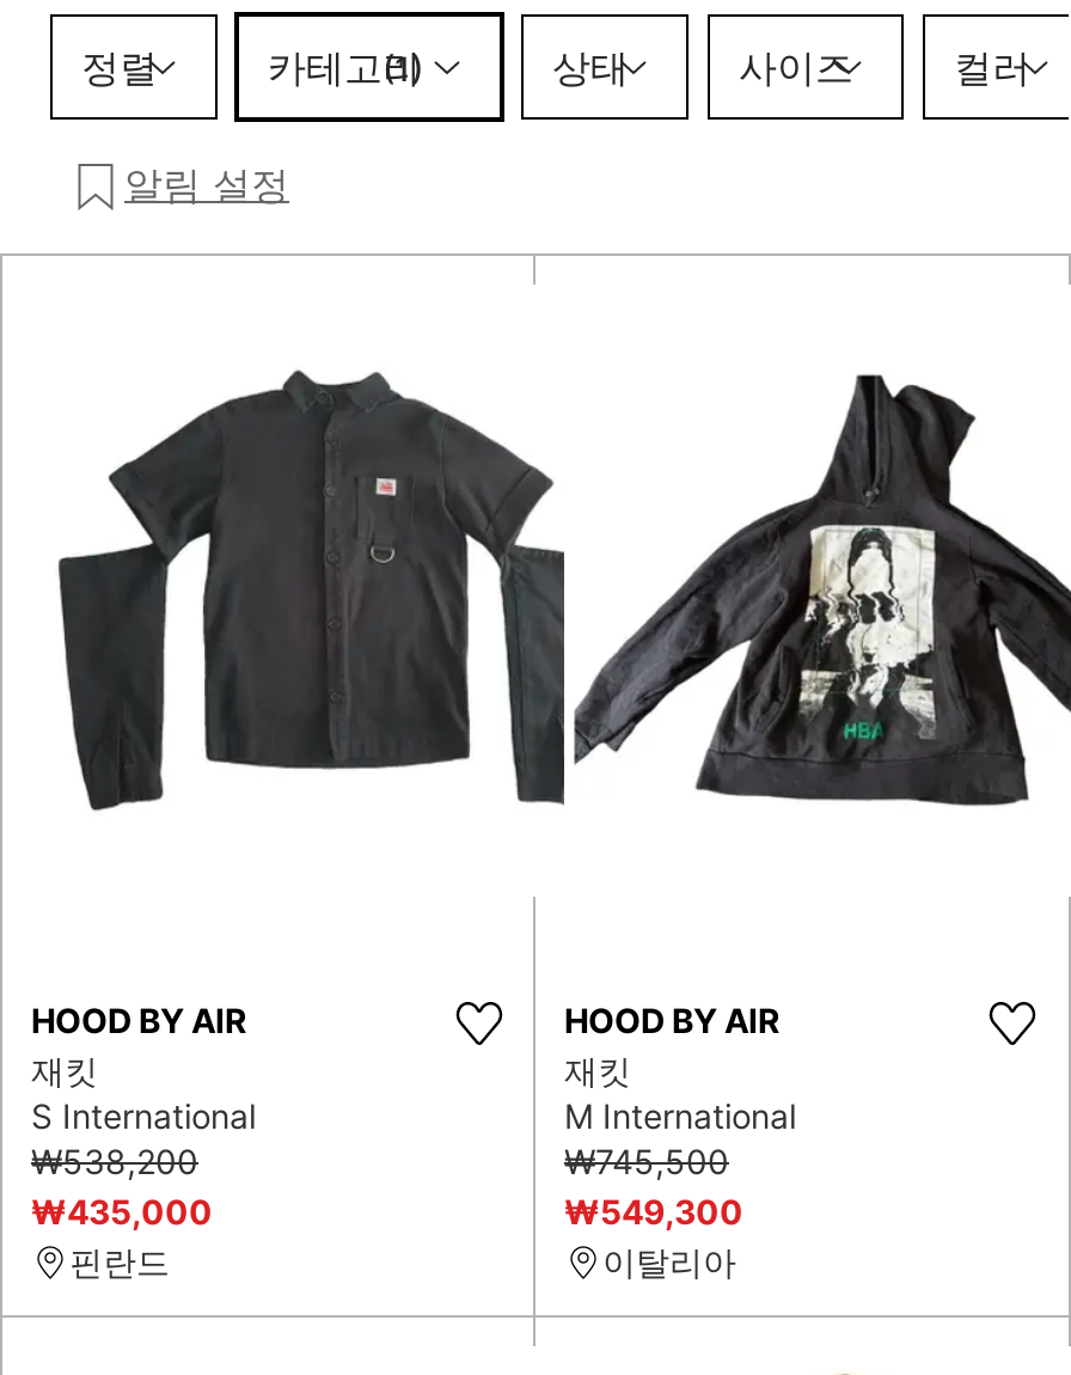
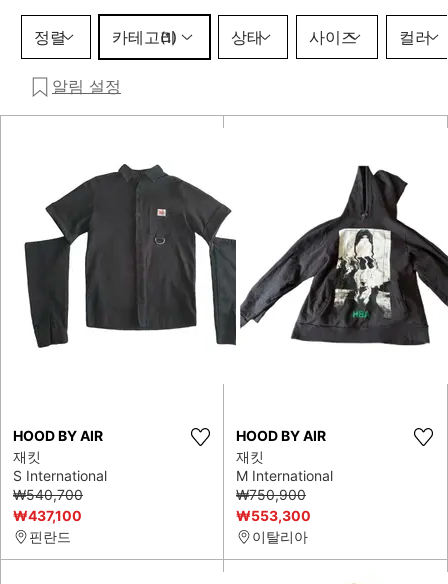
- ₩538,200
+ ₩540,700

- ₩745,500
+ ₩750,900

- ₩435,000
+ ₩437,100

- ₩549,300
+ ₩553,300
